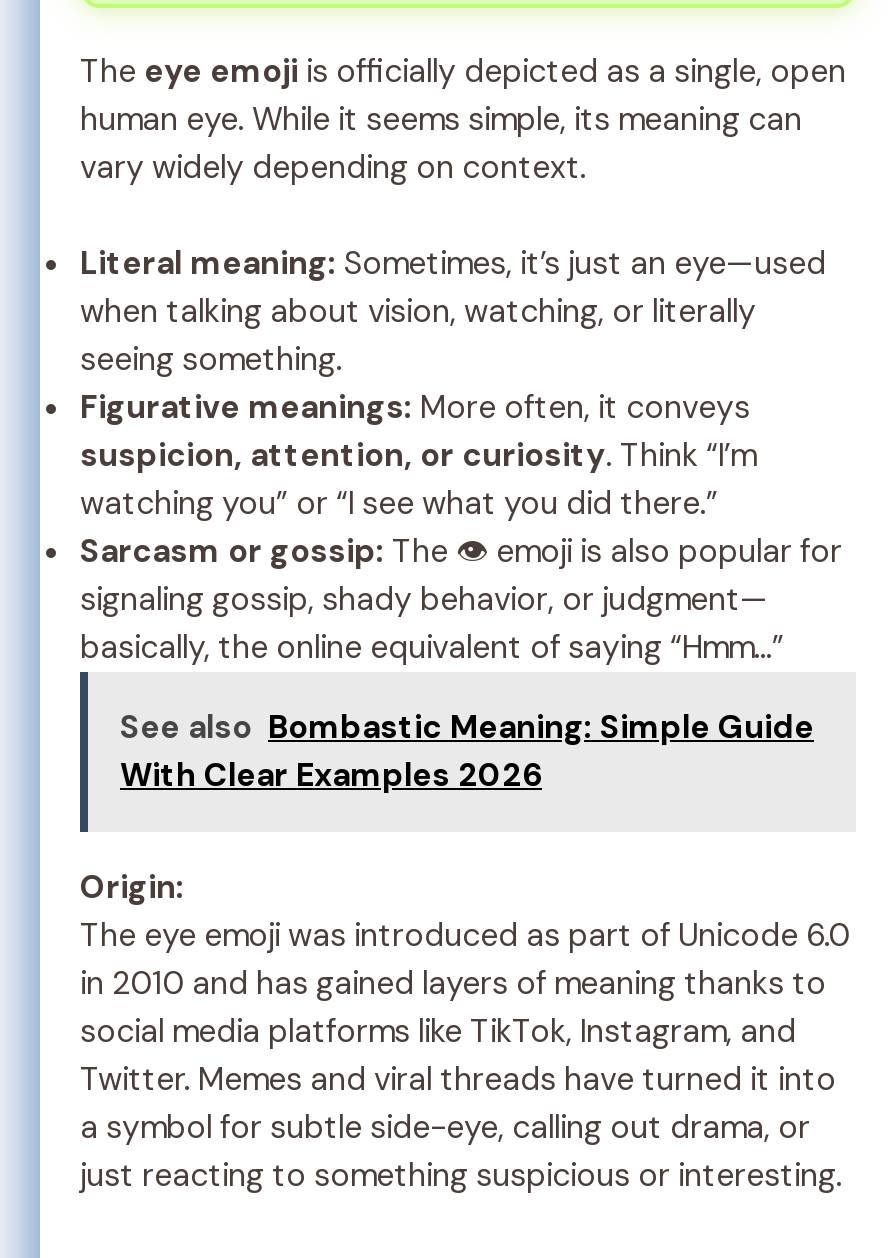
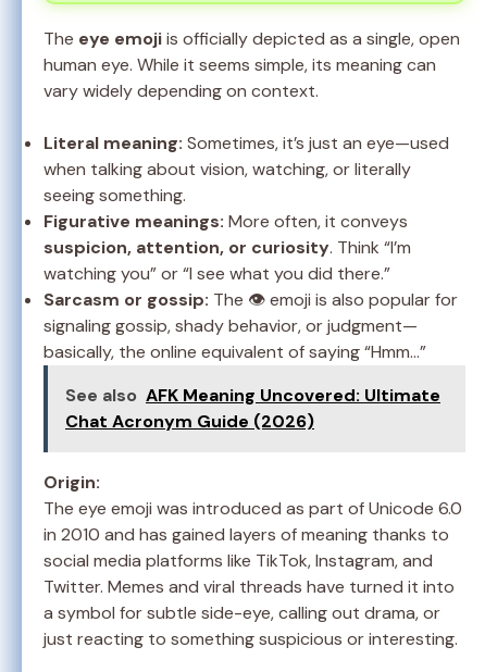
- See also Bombastic Meaning: Simple Guide
- With Clear Examples 2026
+ See also AFK Meaning Uncovered: Ultimate
+ Chat Acronym Guide (2026)
